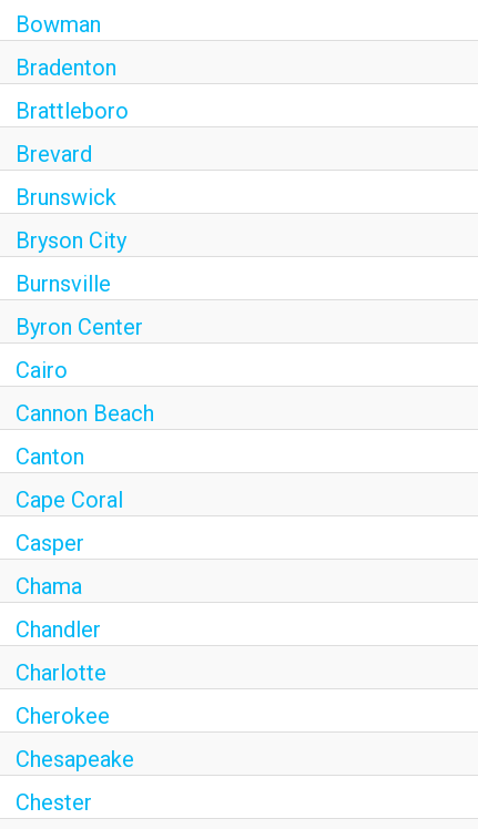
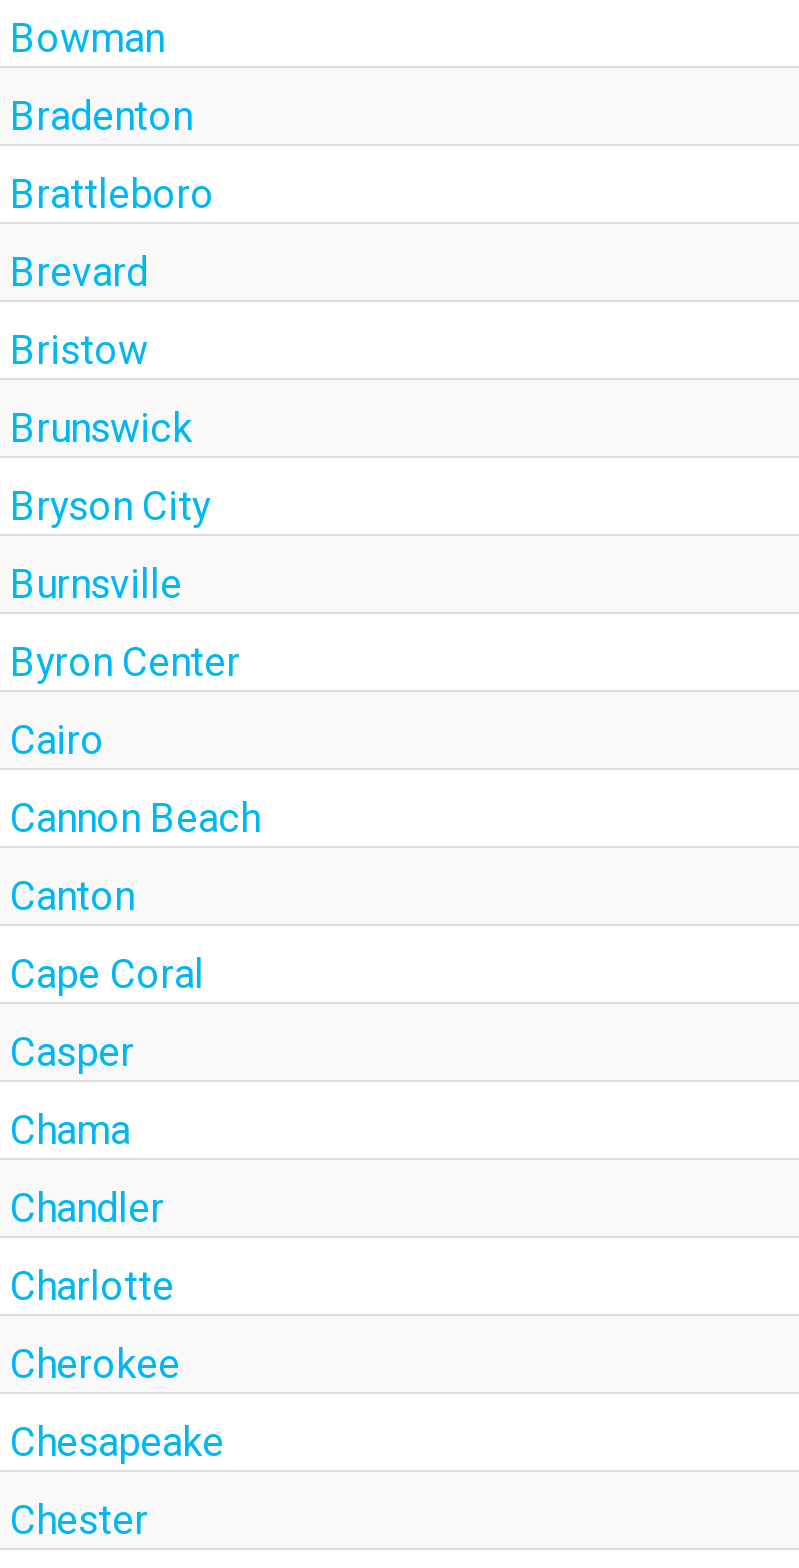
+ Bristow
